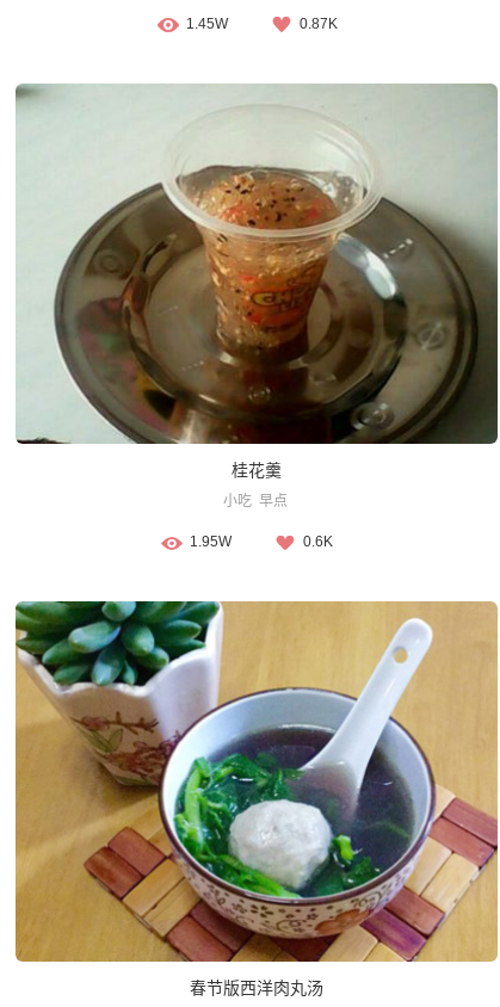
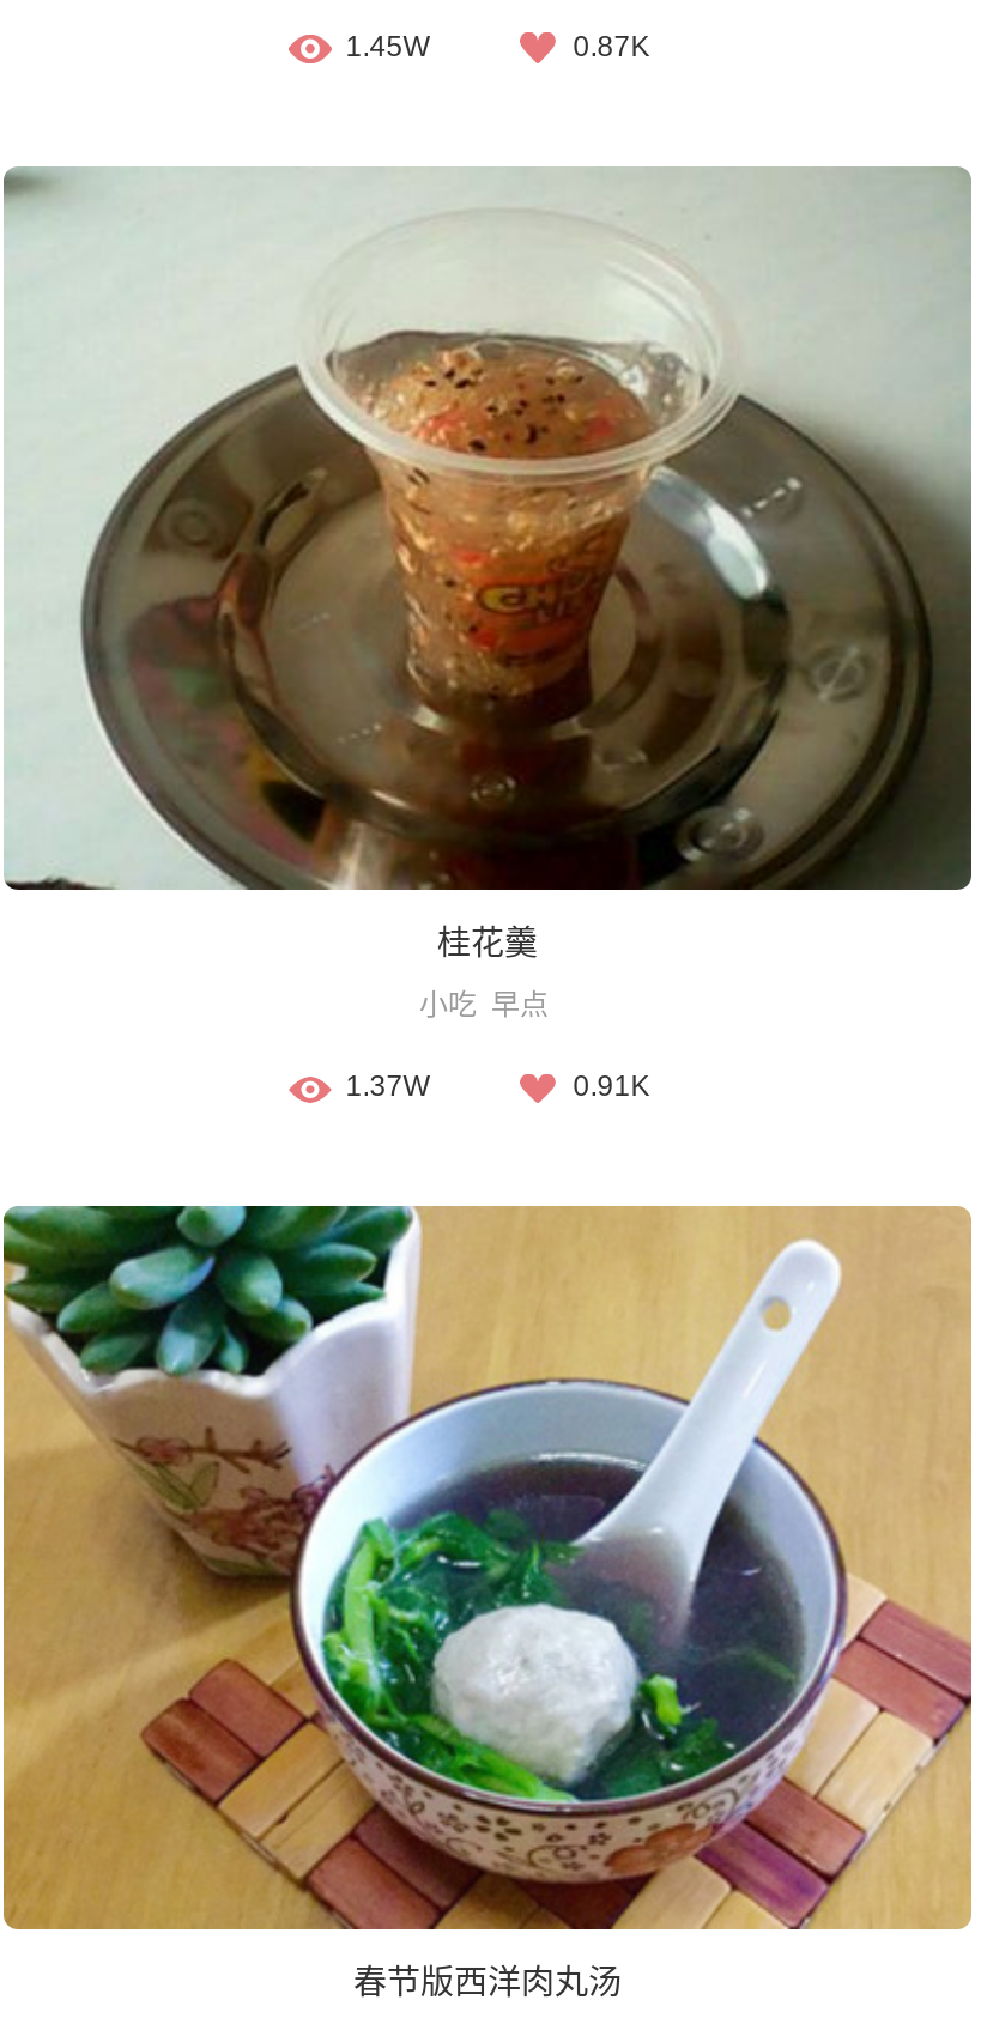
- 1.95W
- 0.6K
+ 1.37W
+ 0.91K
